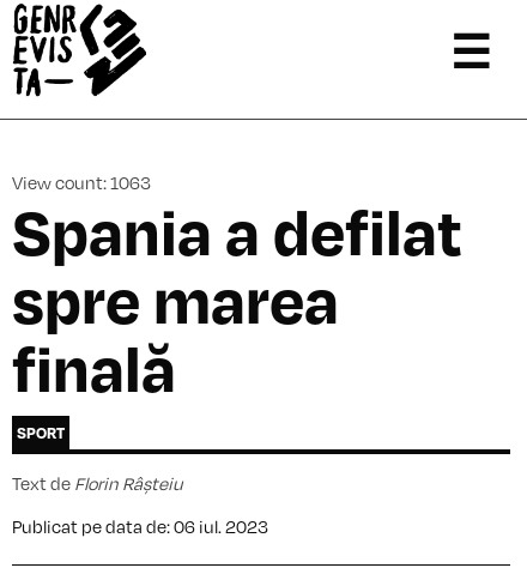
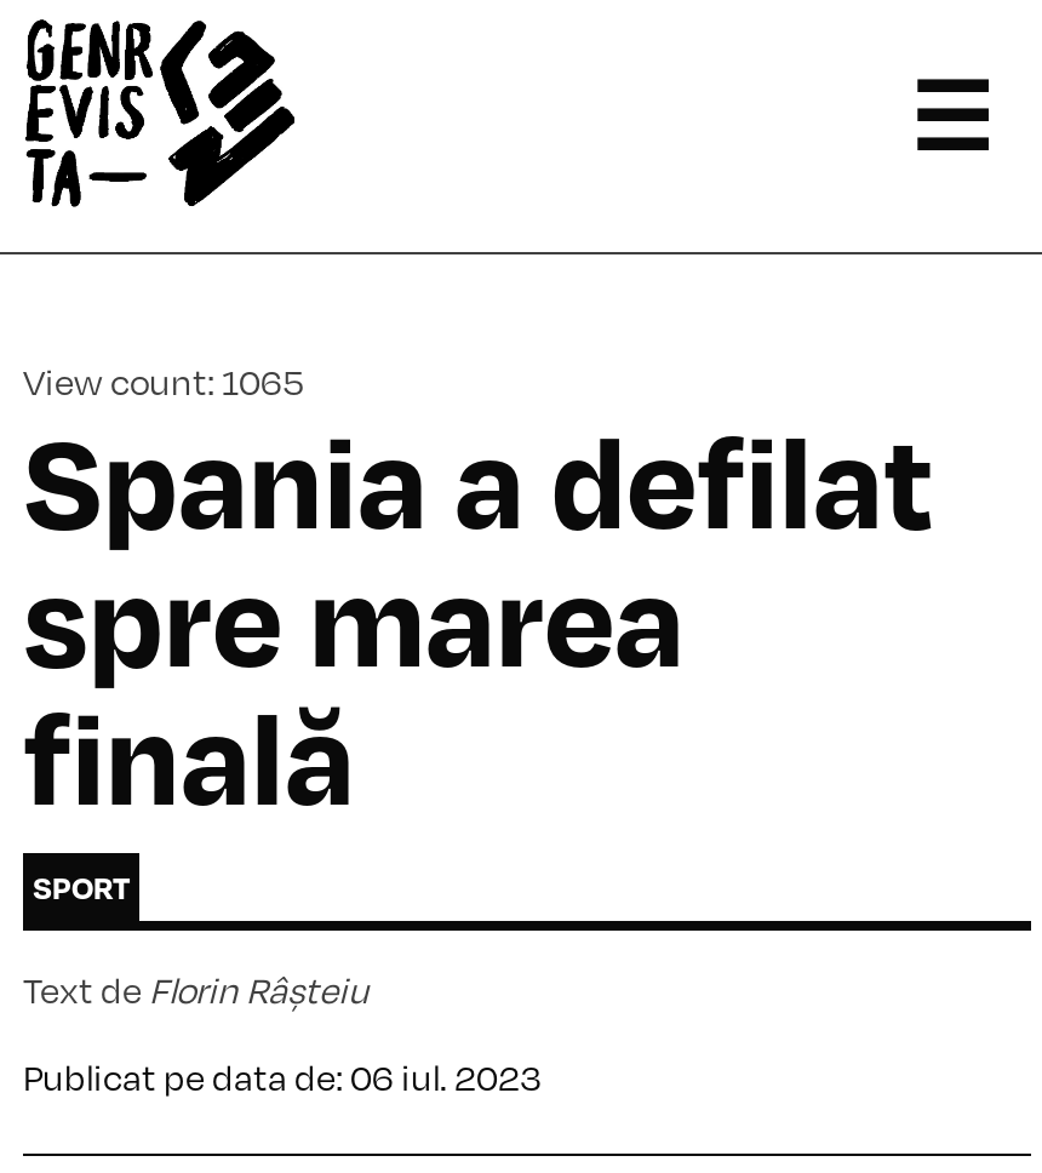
- View count: 1063
+ View count: 1065
